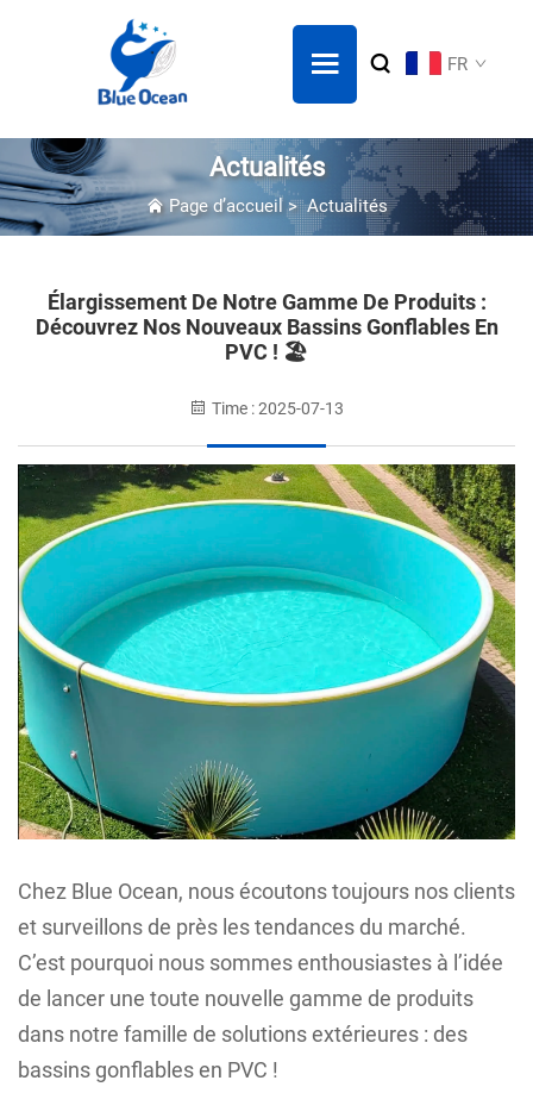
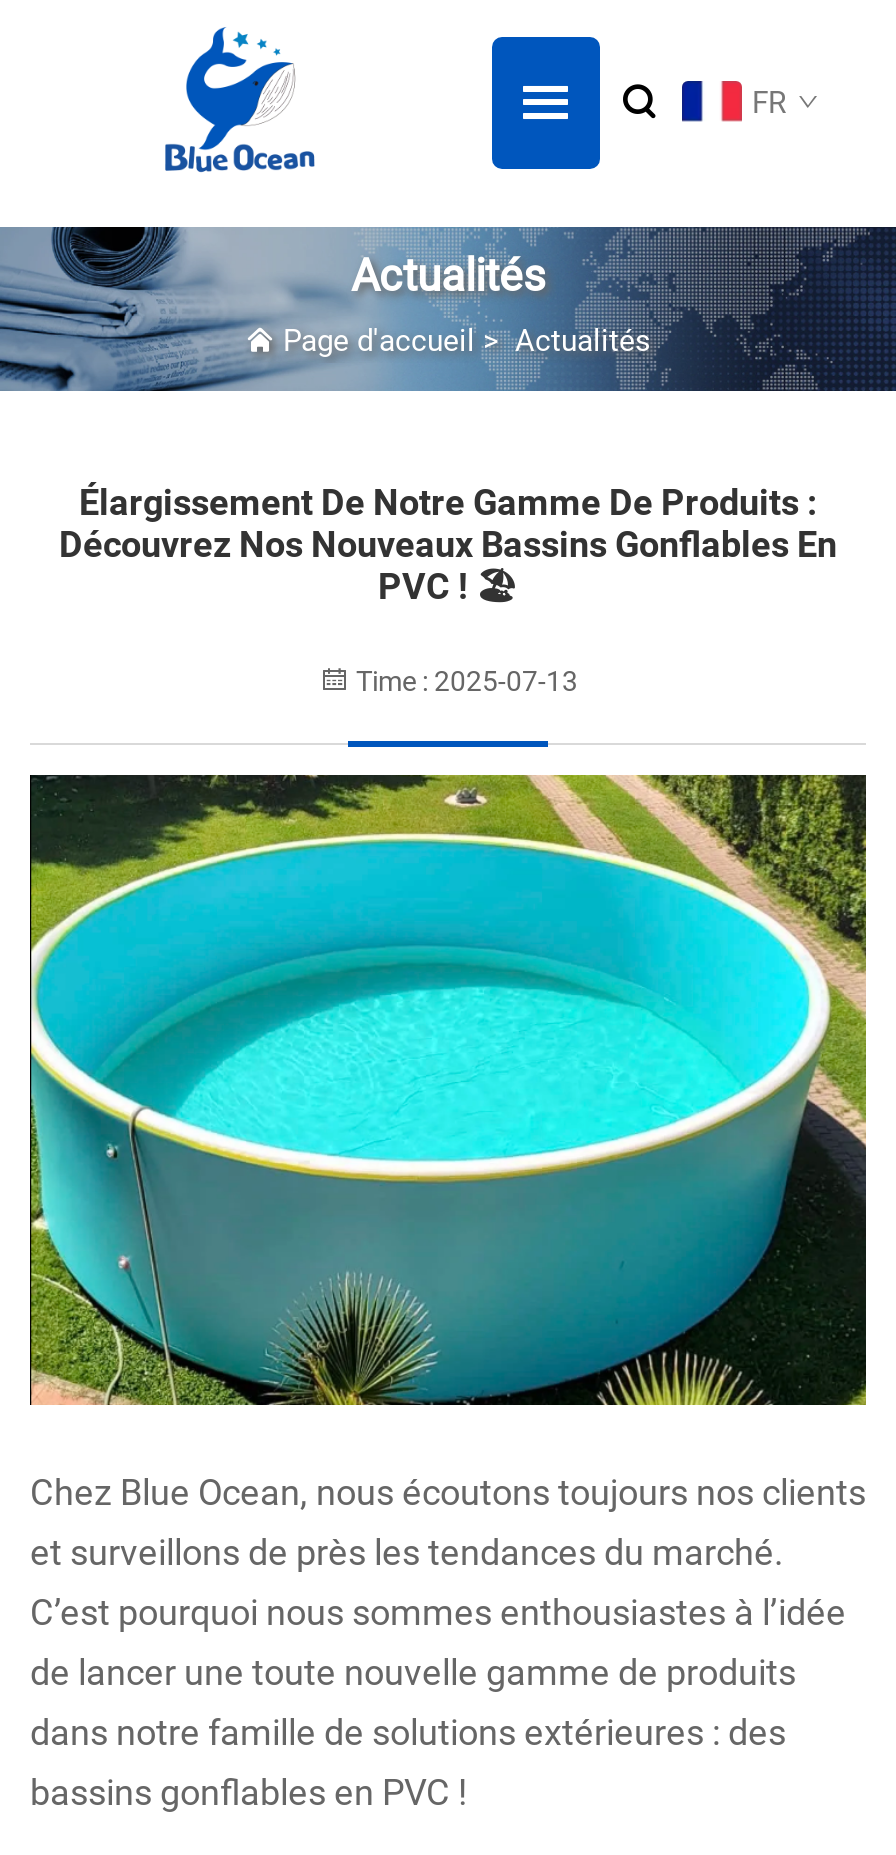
- Page d’accueil > Actualités
+ Page d'accueil > Actualités
